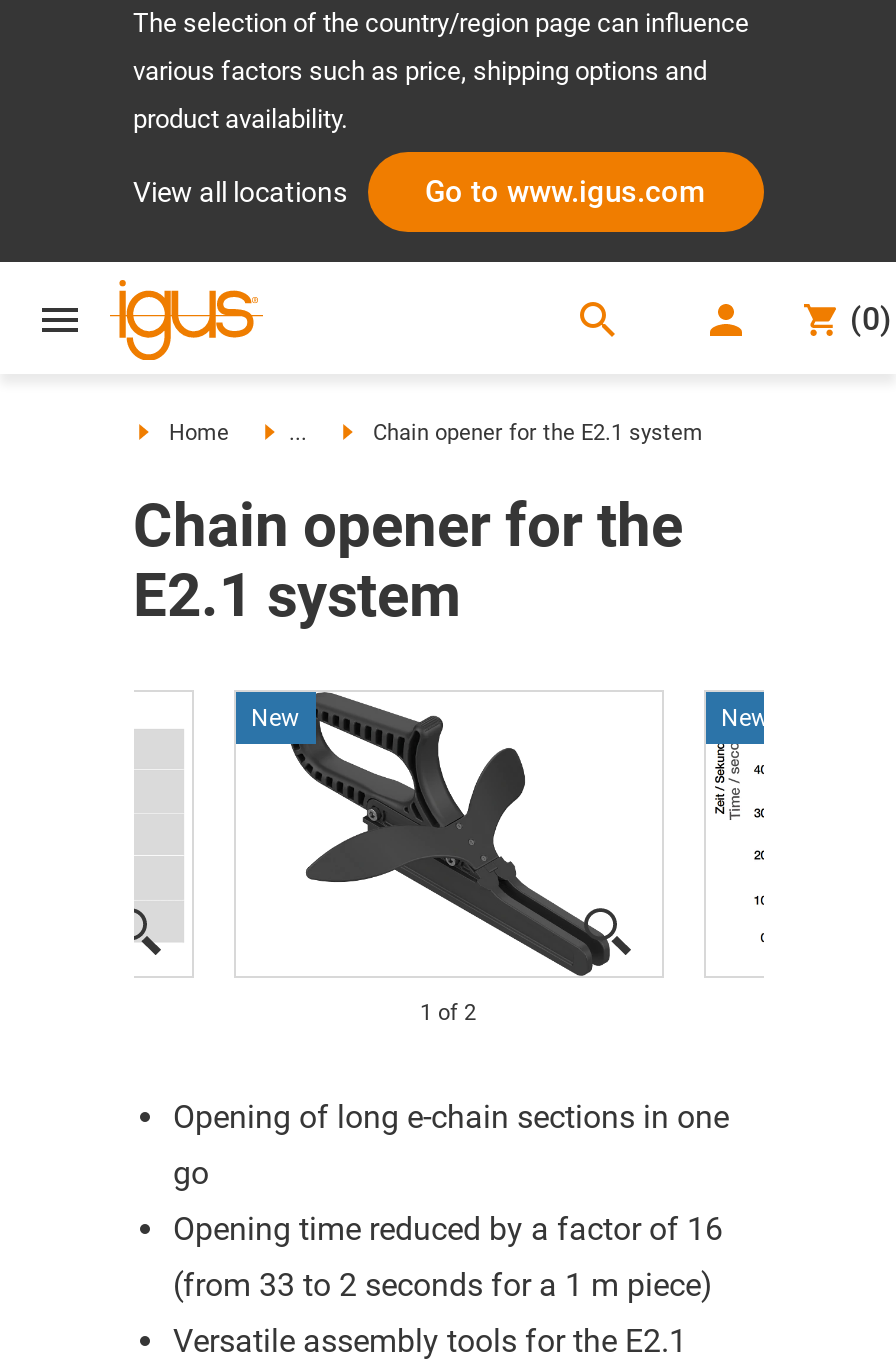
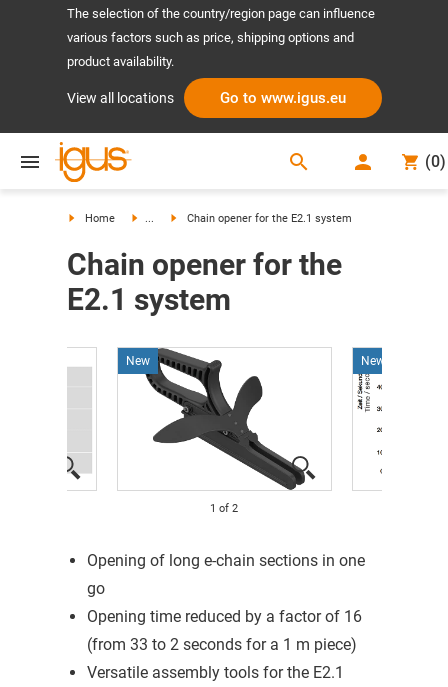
- Go to www.igus.com
+ Go to www.igus.eu
